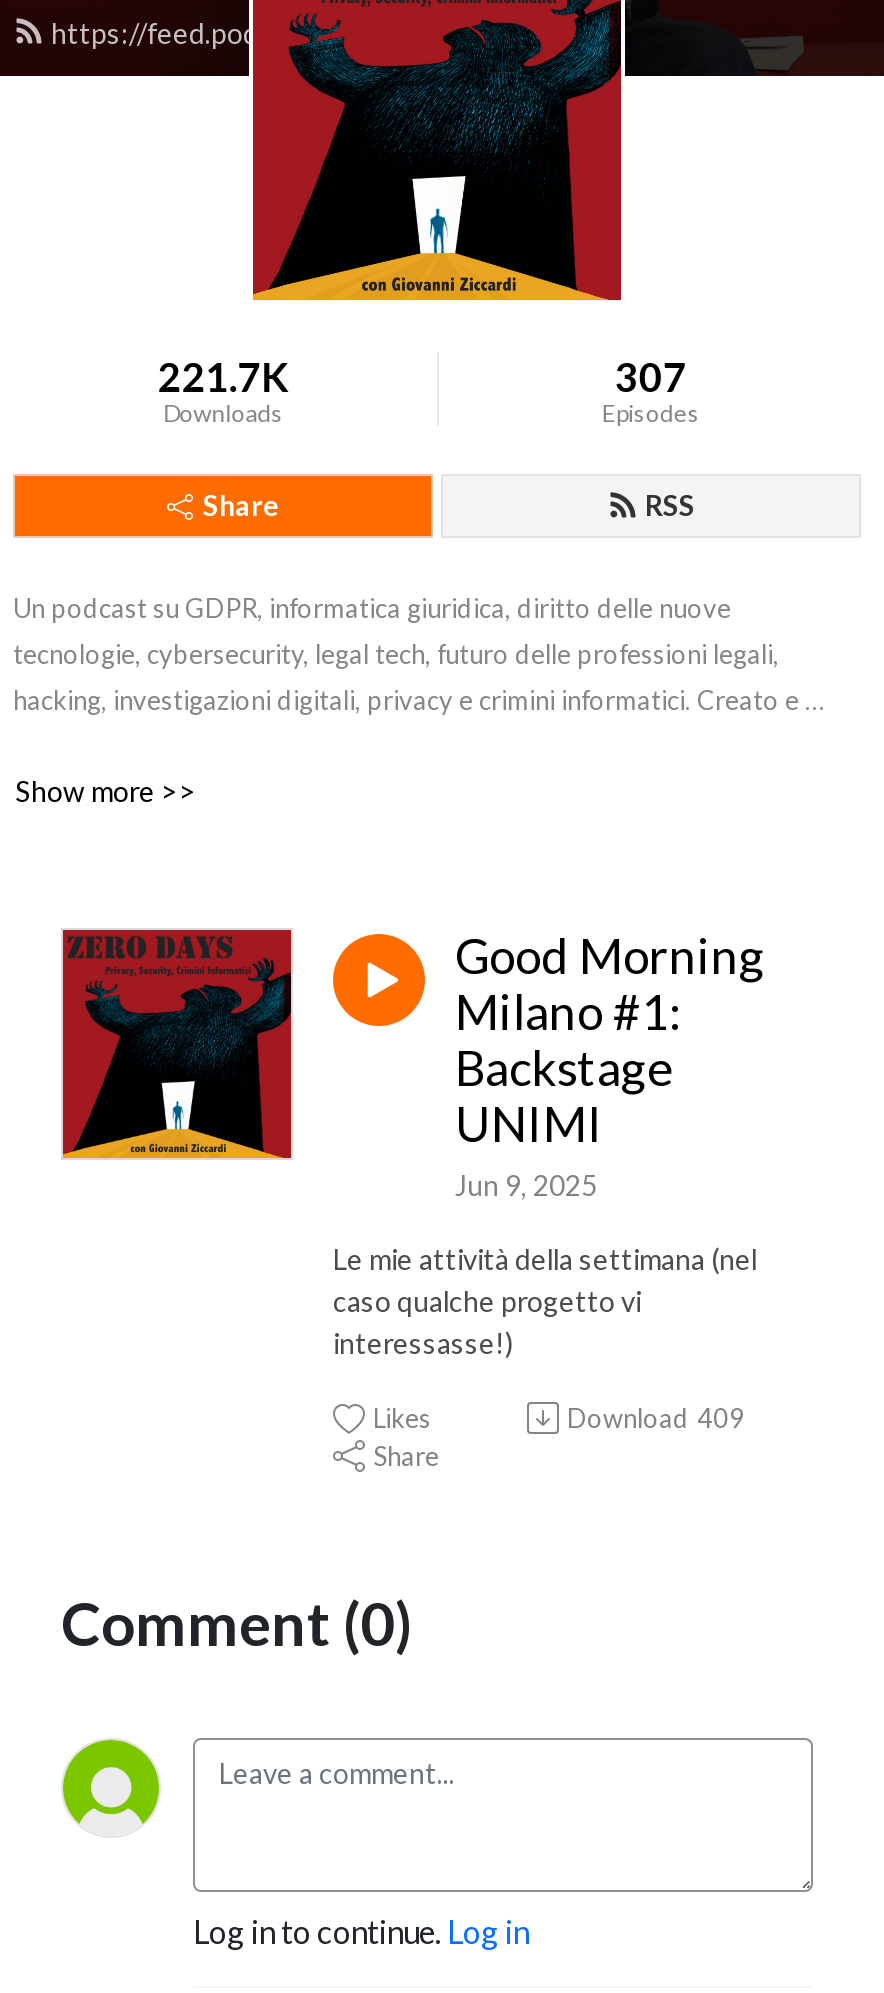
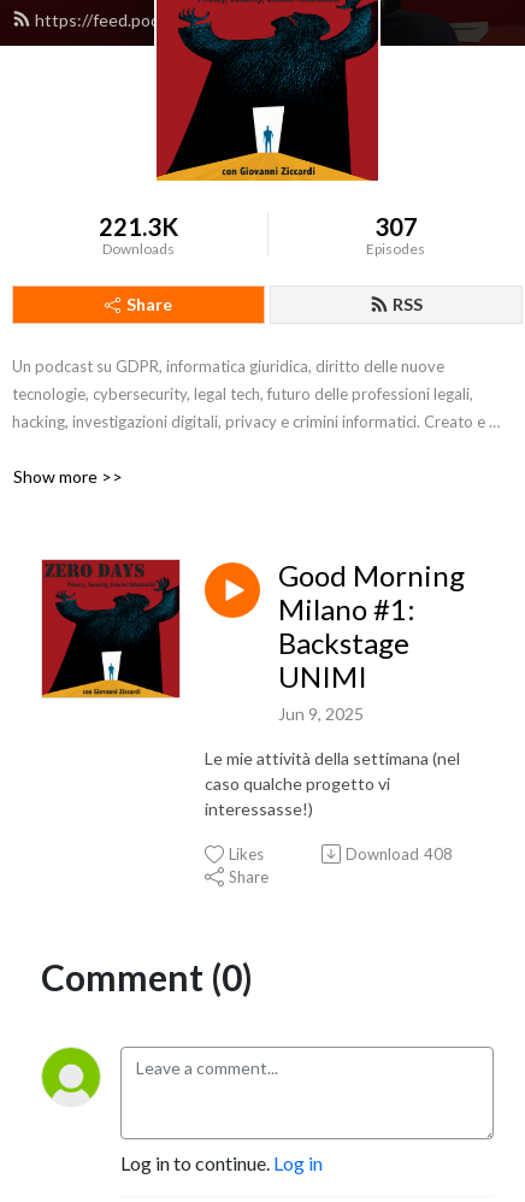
- 221.7K
+ 221.3K

- Download 409
+ Download 408
